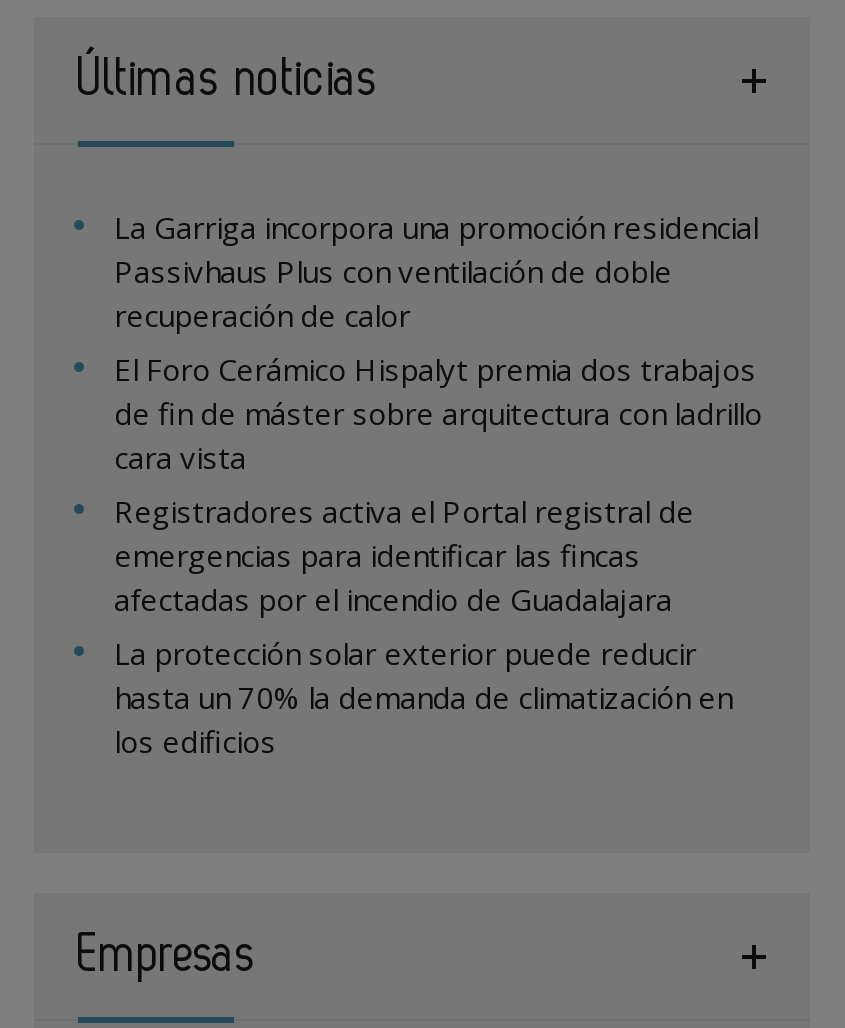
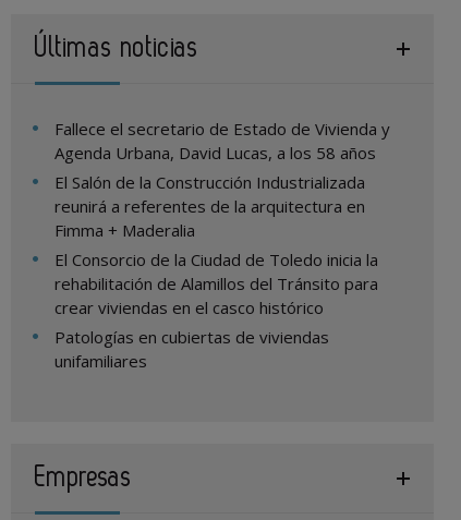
- La Garriga incorpora una promoción residencial
- Passivhaus Plus con ventilación de doble
- recuperación de calor
- El Foro Cerámico Hispalyt premia dos trabajos
- de fin de máster sobre arquitectura con ladrillo
- cara vista
- Registradores activa el Portal registral de
- emergencias para identificar las fincas
- afectadas por el incendio de Guadalajara
- La protección solar exterior puede reducir
- hasta un 70% la demanda de climatización en
- los edificios
+ Fallece el secretario de Estado de Vivienda y
+ Agenda Urbana, David Lucas, a los 58 años
+ El Salón de la Construcción Industrializada
+ reunirá a referentes de la arquitectura en
+ Fimma + Maderalia
+ El Consorcio de la Ciudad de Toledo inicia la
+ rehabilitación de Alamillos del Tránsito para
+ crear viviendas en el casco histórico
+ Patologías en cubiertas de viviendas
+ unifamiliares
